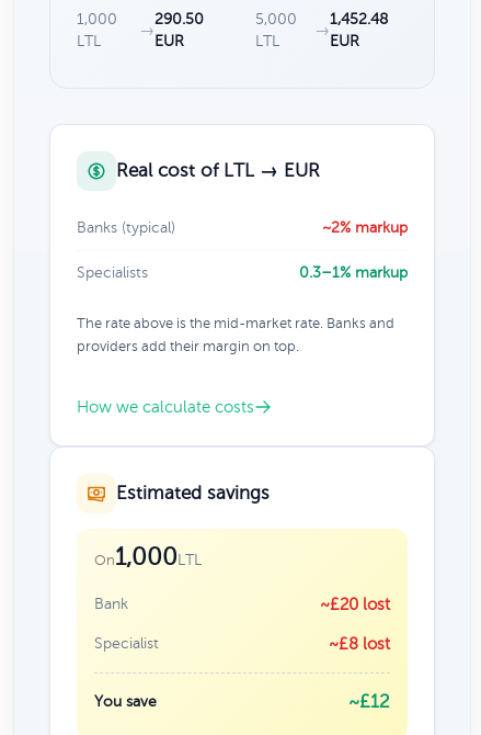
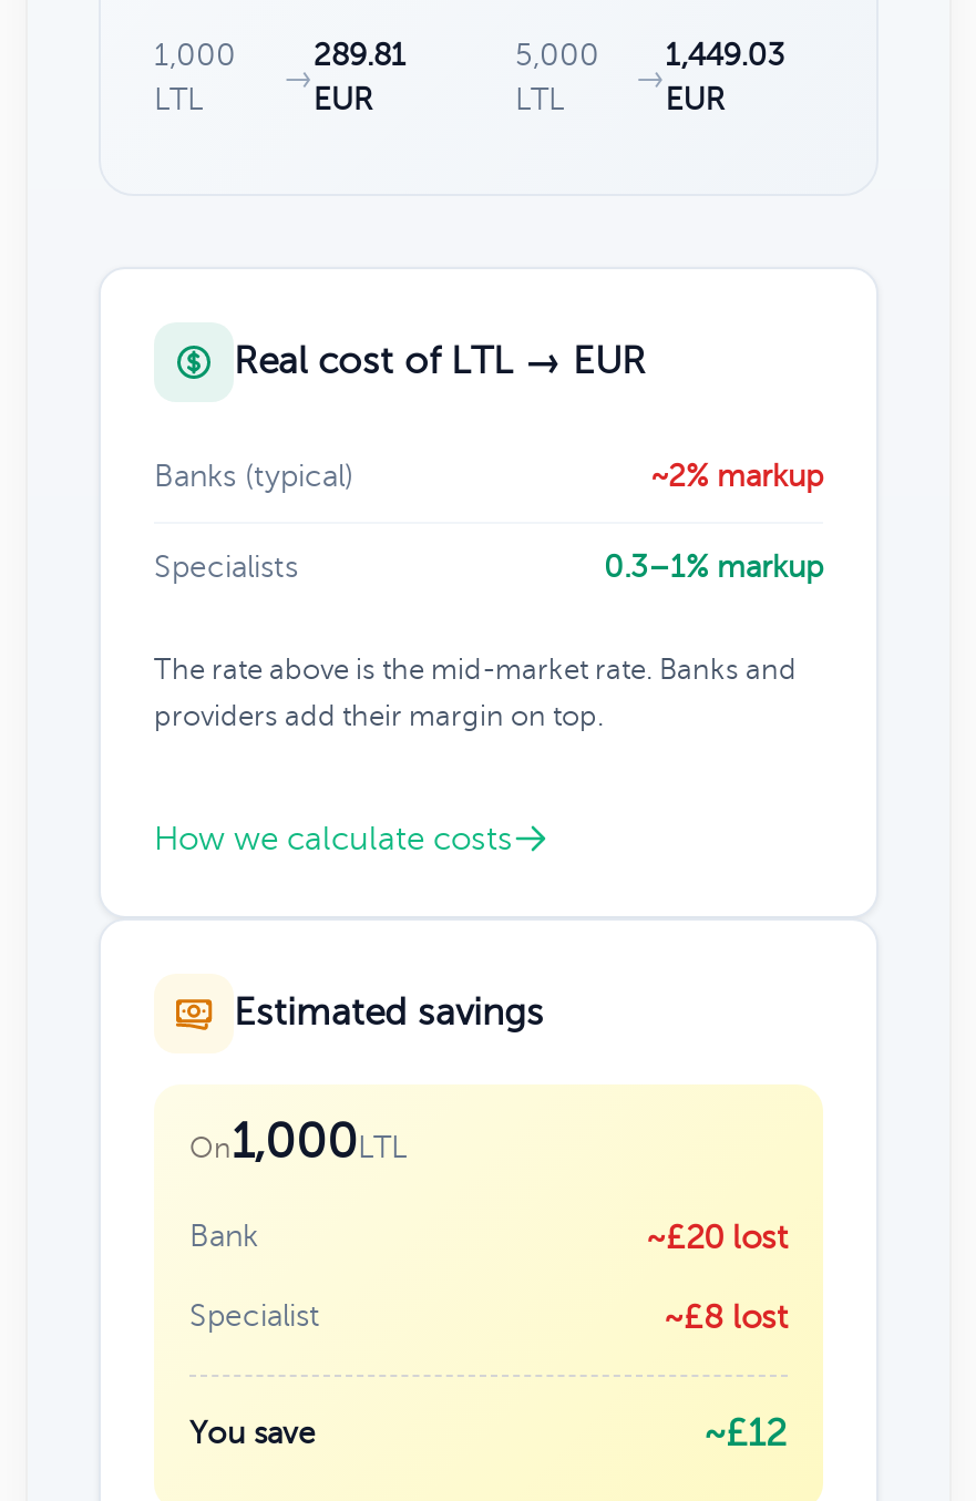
- 290.50
+ 289.81

- 5,000 1,452.48
+ 5,000 1,449.03
